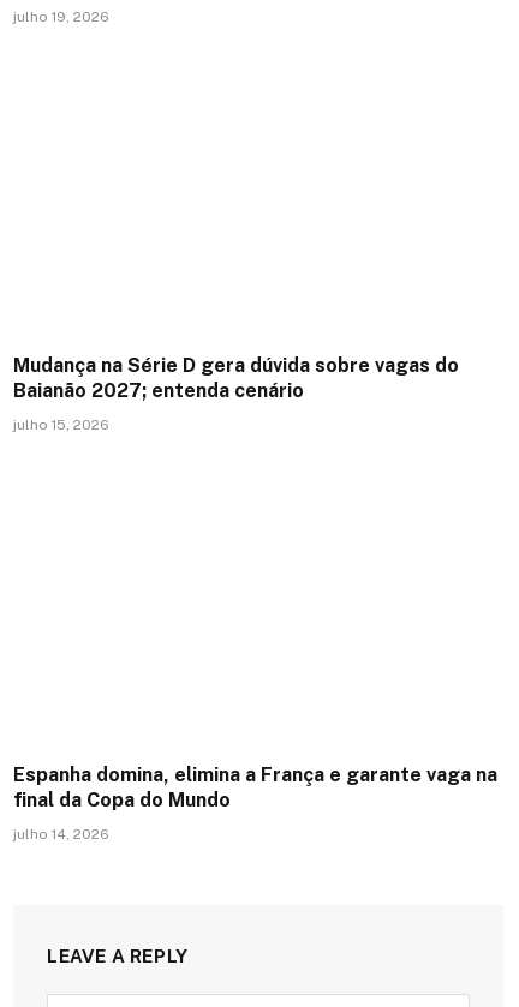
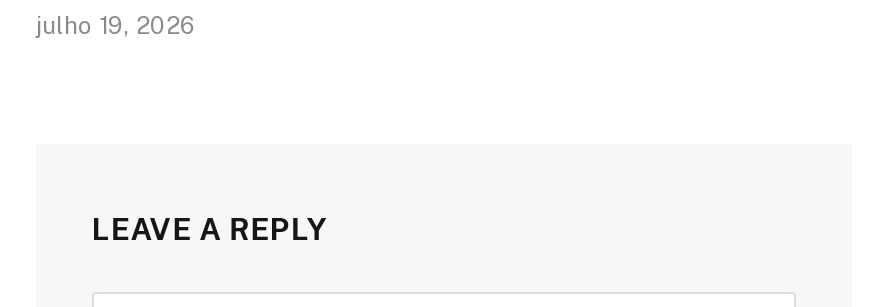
- Mudança na Série D gera dúvida sobre vagas do
- Baianão 2027; entenda cenário
- julho 15, 2026

- Espanha domina, elimina a França e garante vaga na
- final da Copa do Mundo
- julho 14, 2026
